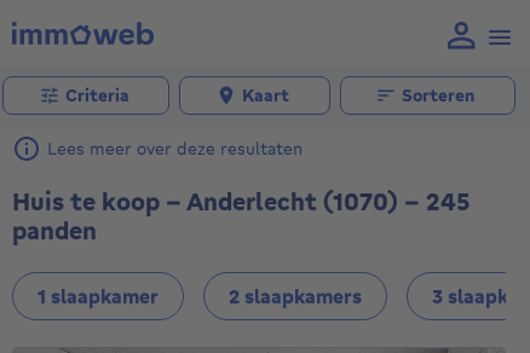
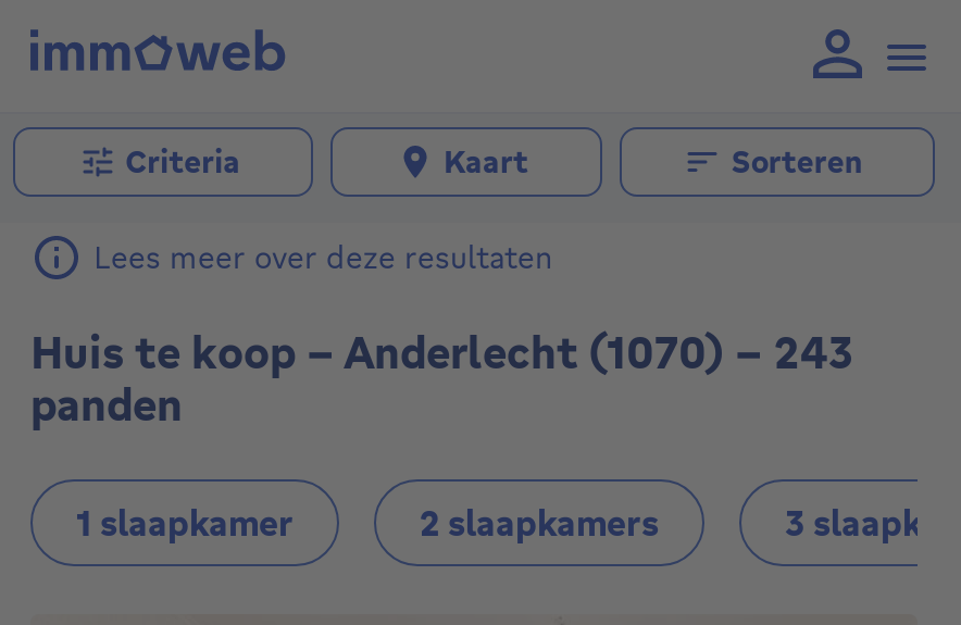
- Huis te koop - Anderlecht (1070) - 245
+ Huis te koop - Anderlecht (1070) - 243
